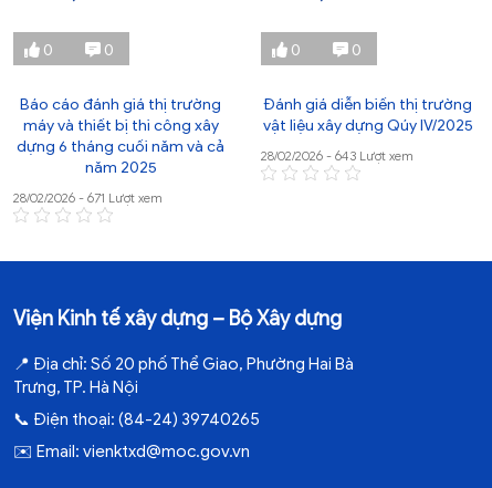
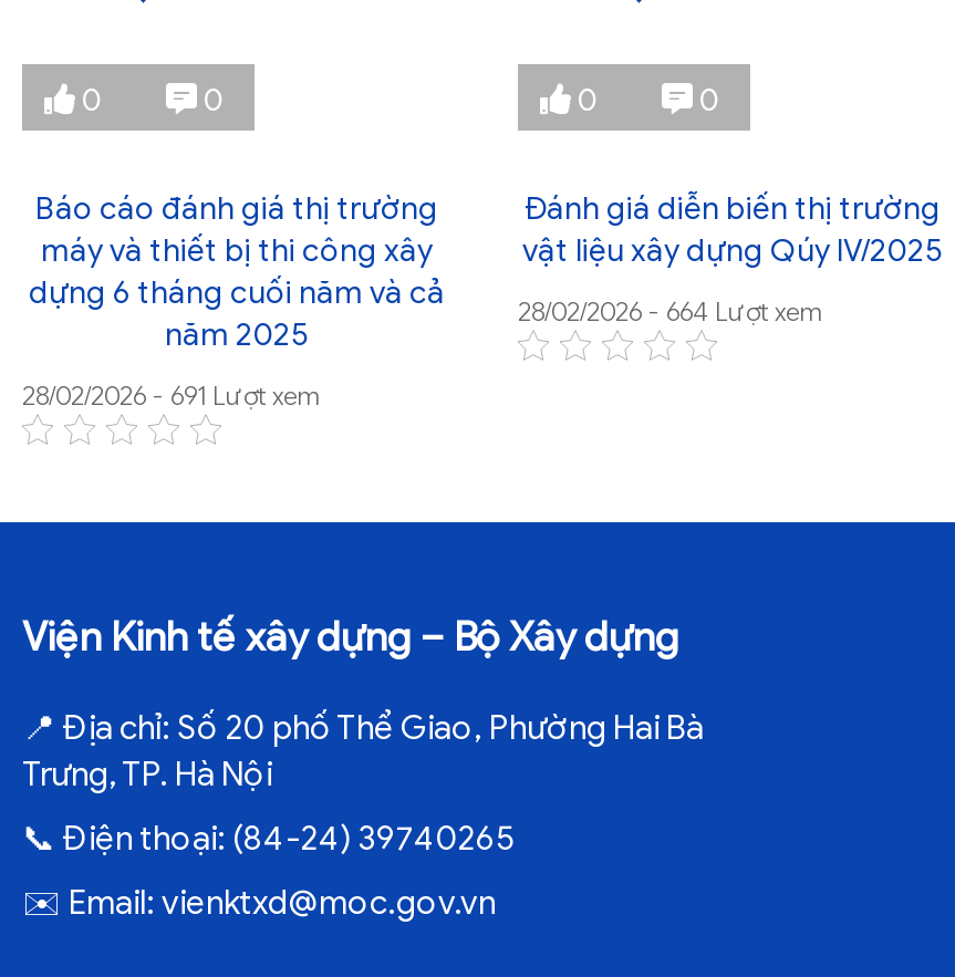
- 28/02/2026 - 643 Lượt xem
+ 28/02/2026 - 664 Lượt xem

- 28/02/2026 - 671 Lượt xem
+ 28/02/2026 - 691 Lượt xem
